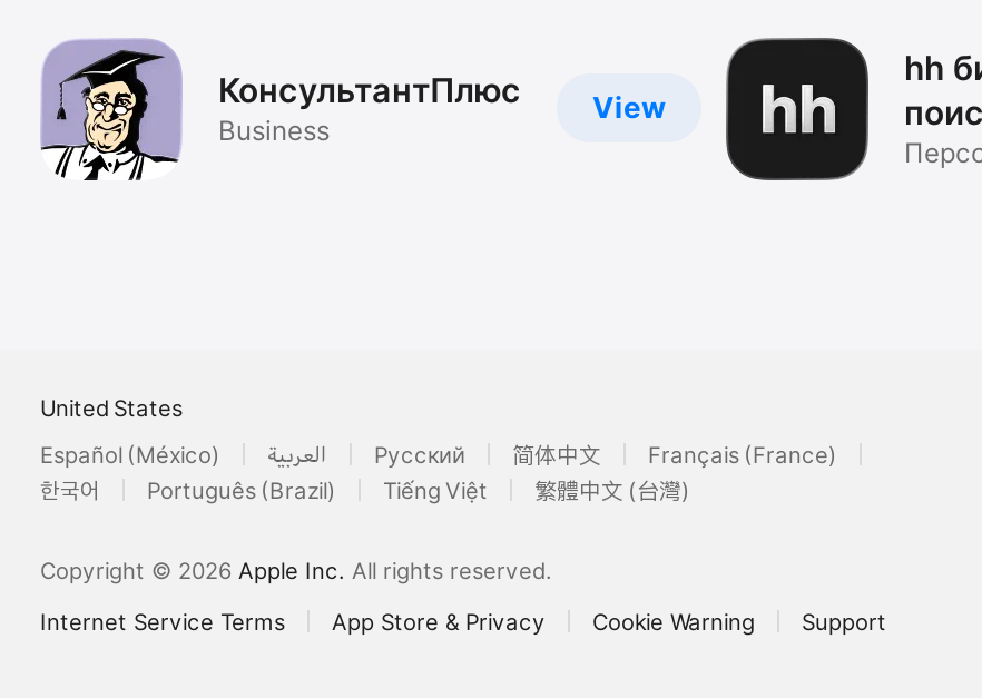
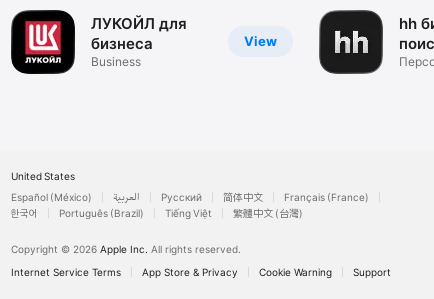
- [image]
- КонсультантПлюс
+ [image]
+ ЛУКОЙЛ для
+ бизнеса
